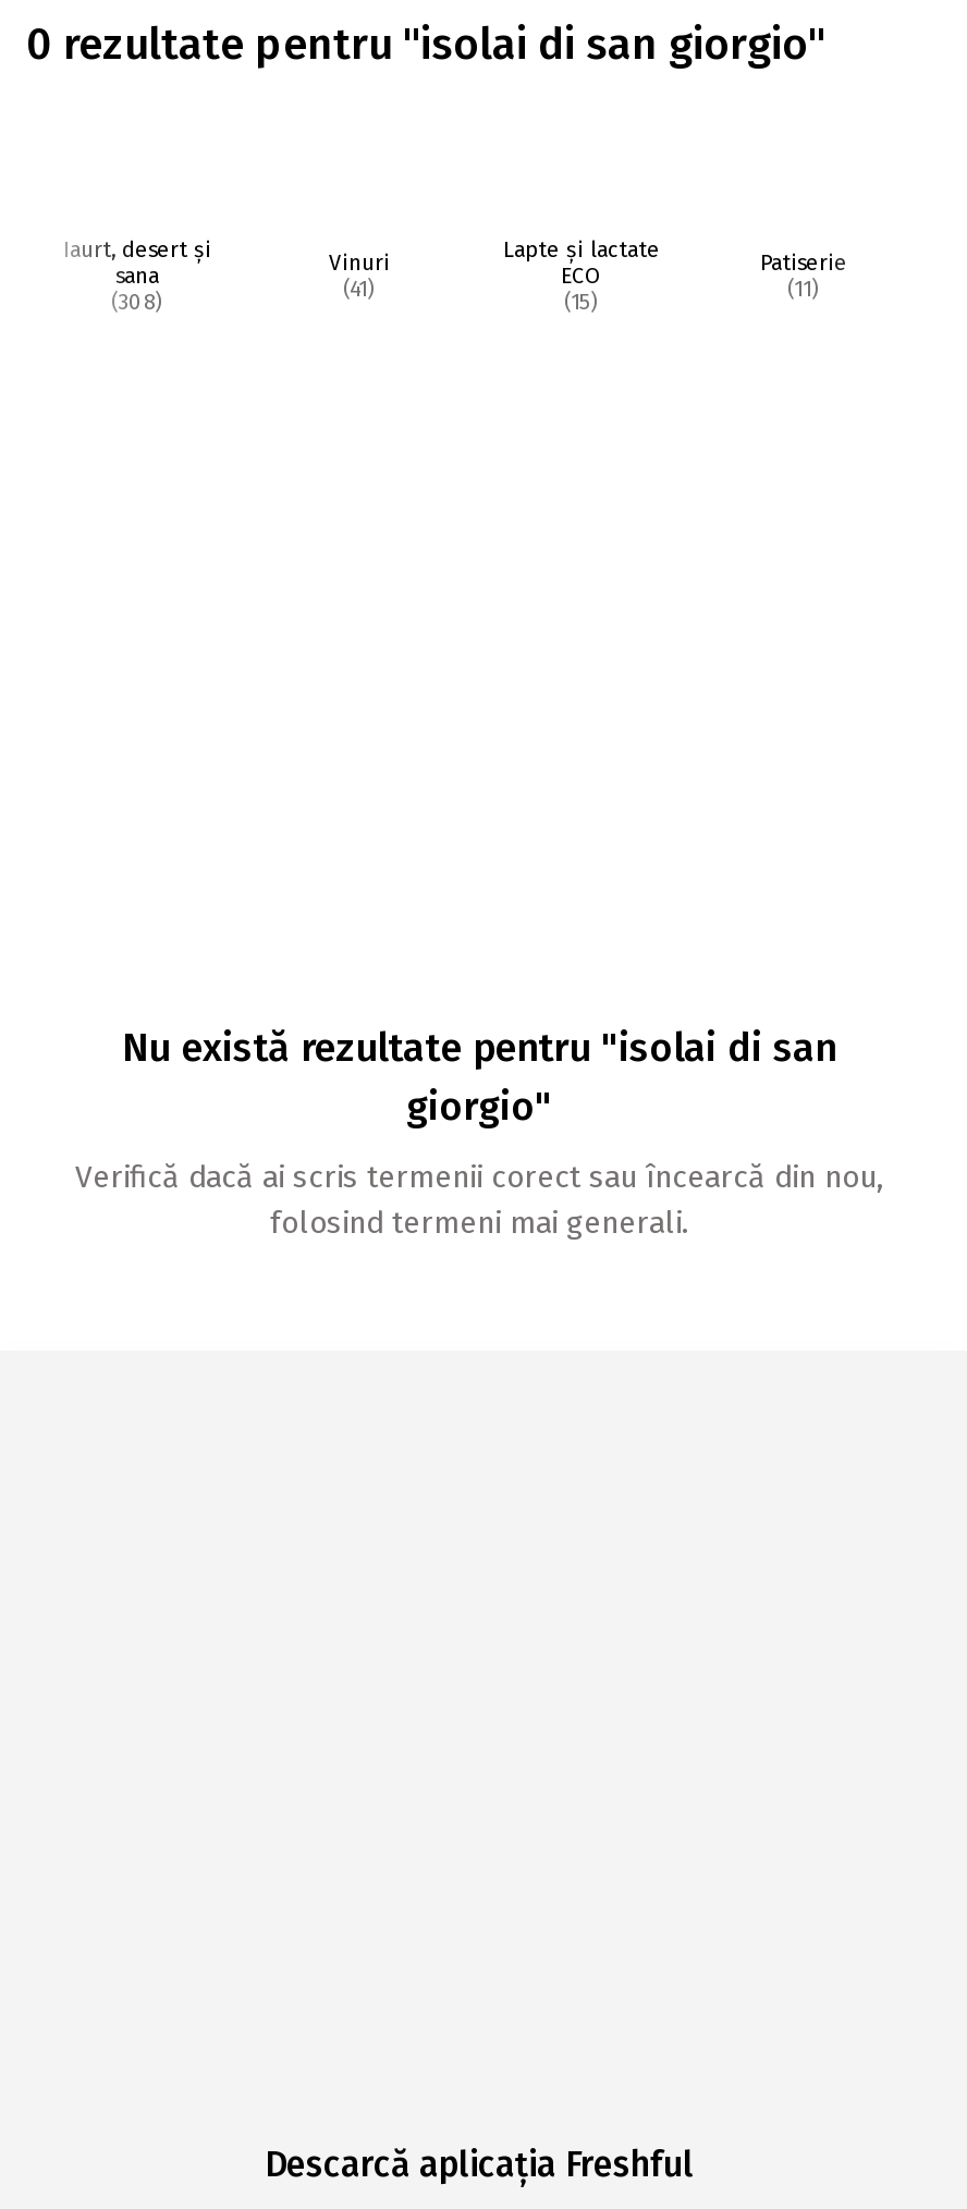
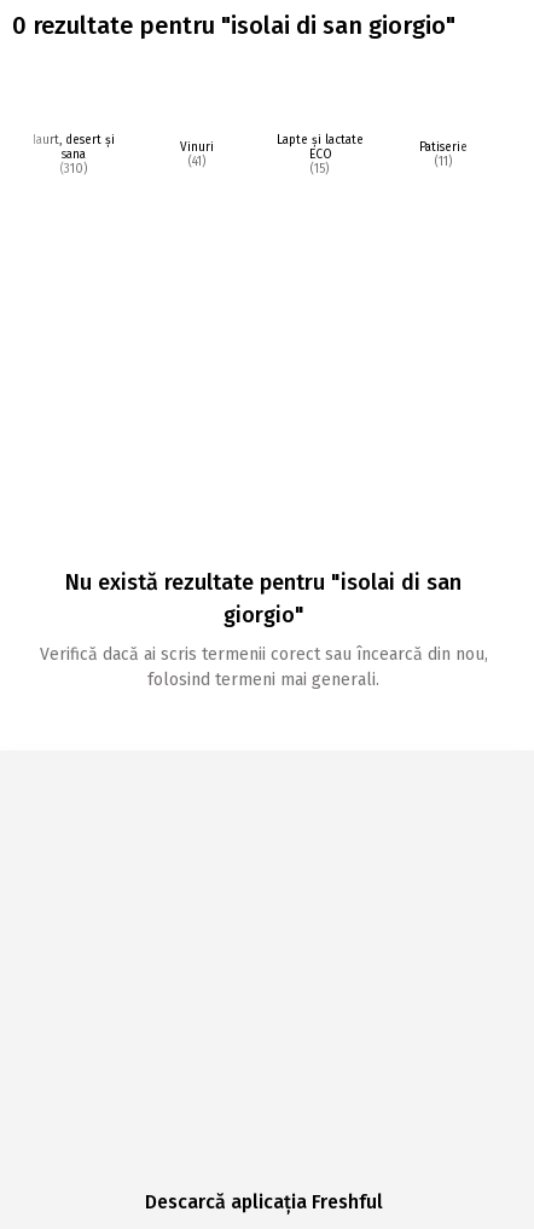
- (308)
+ (310)
